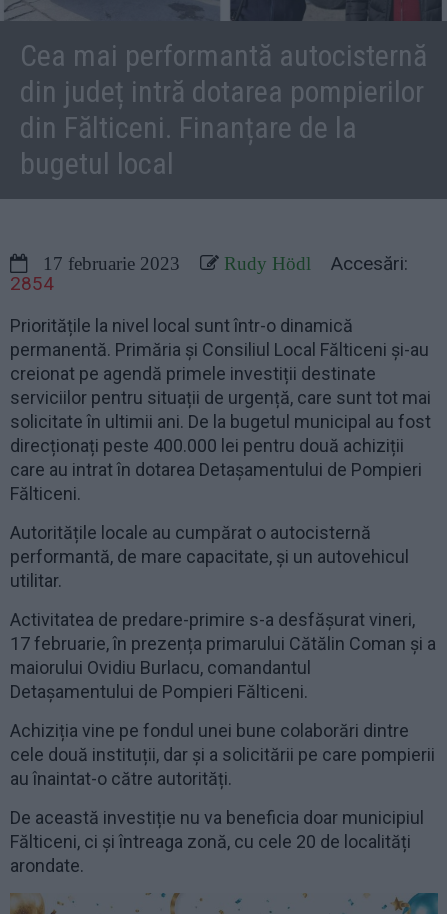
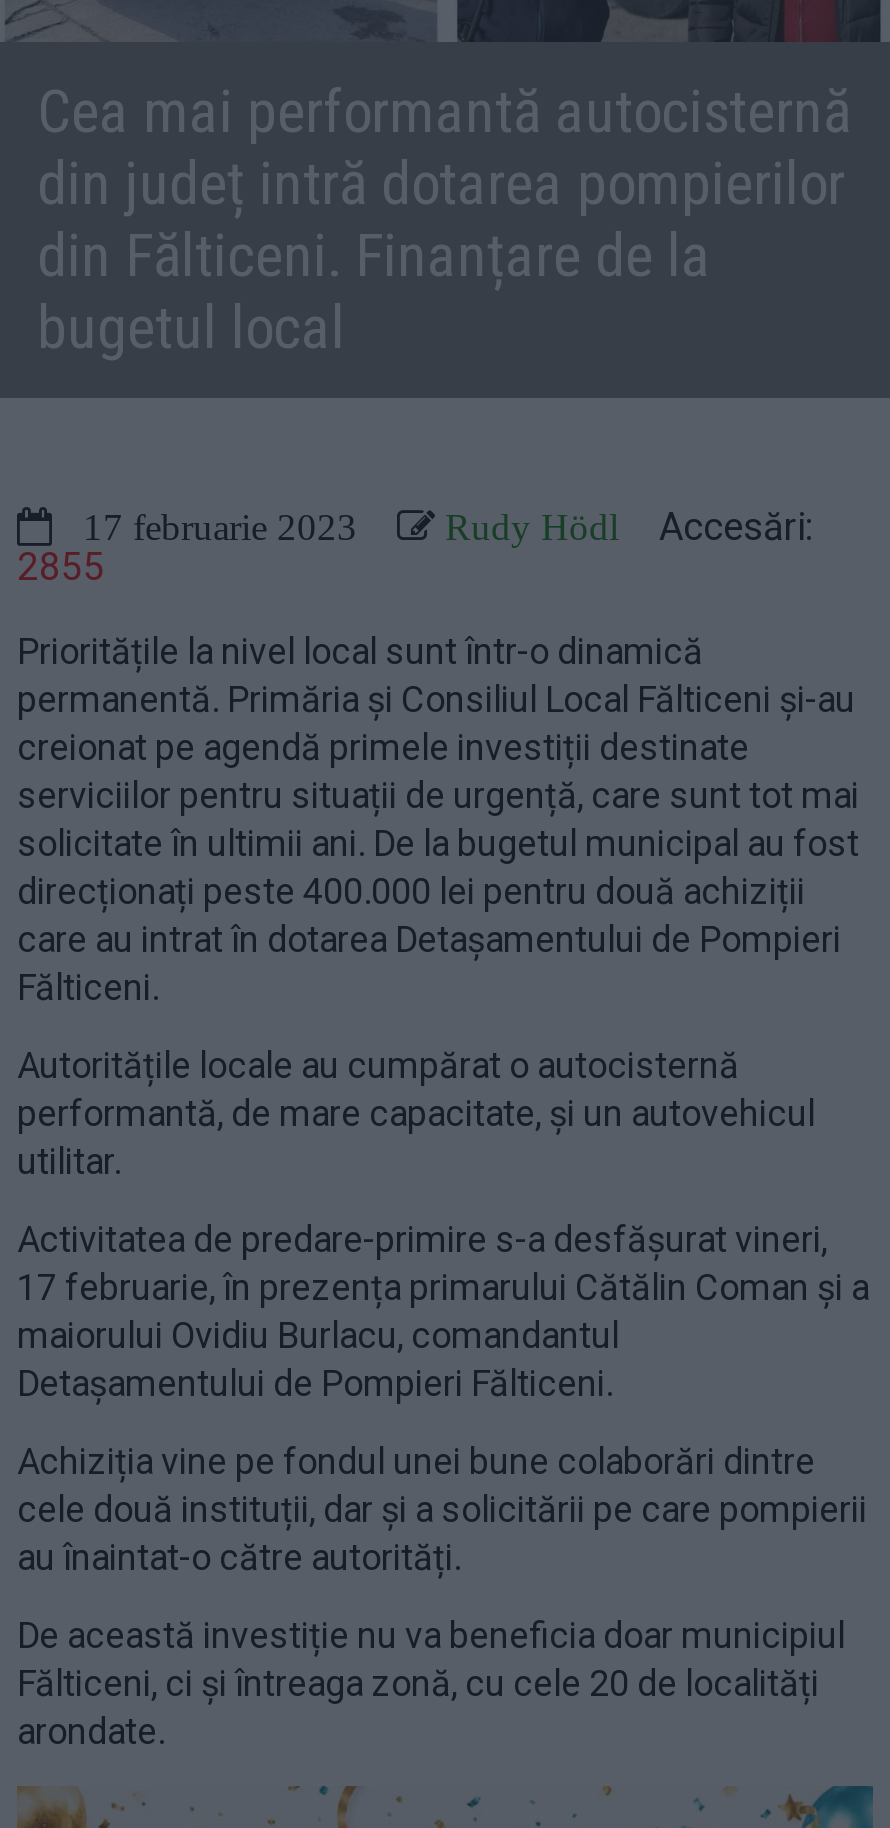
- 2854
+ 2855
